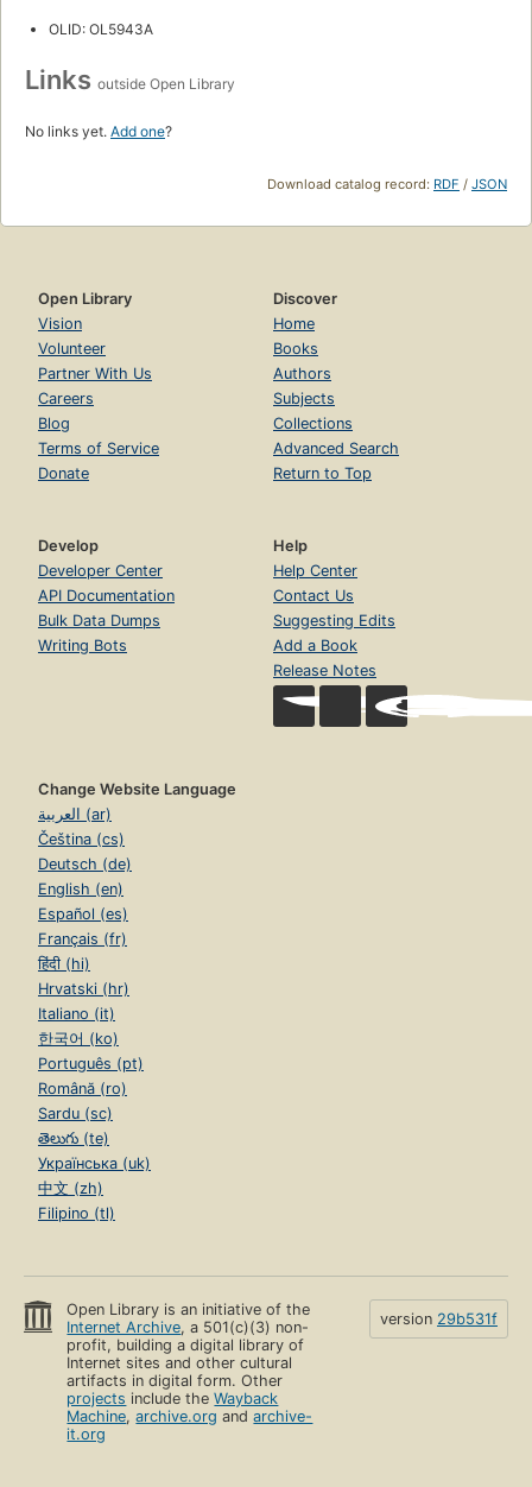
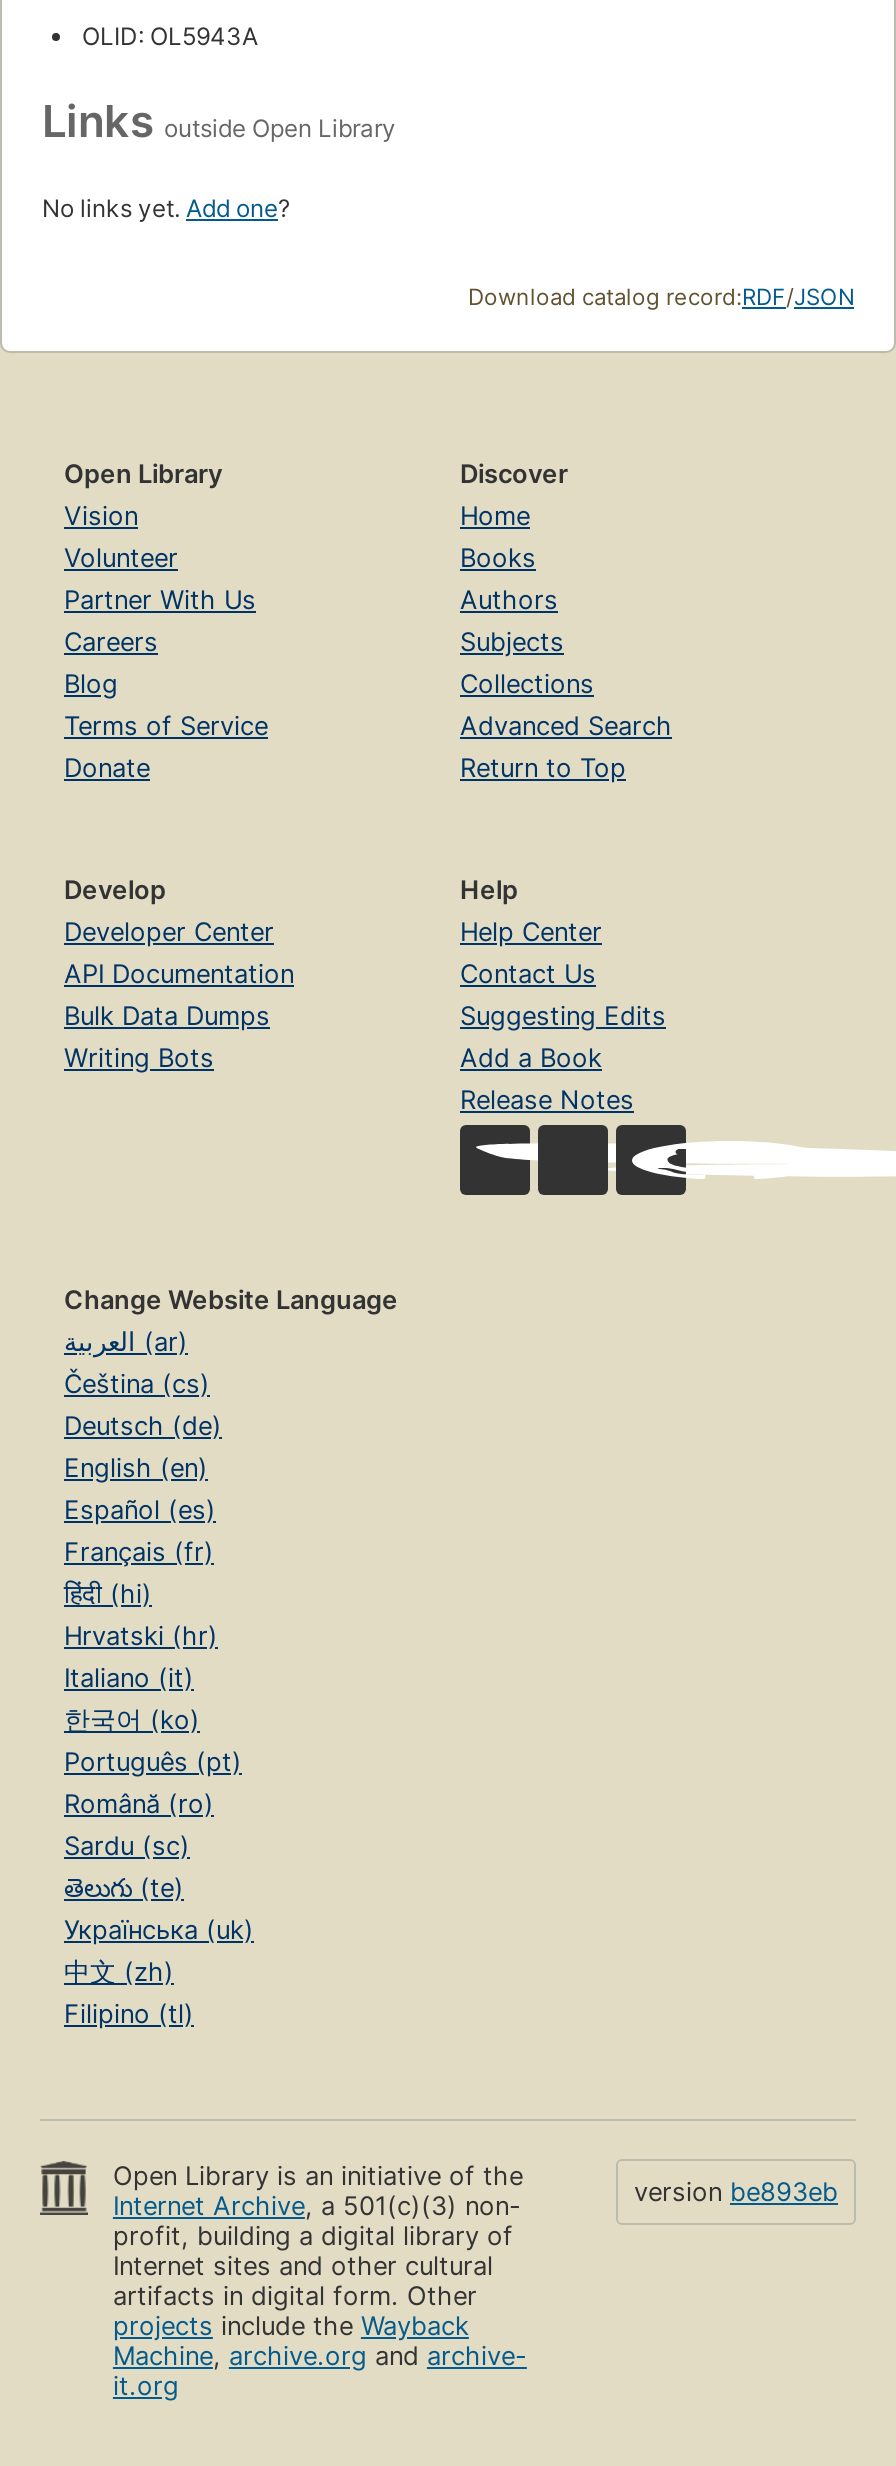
- version 29b531f
+ version be893eb
